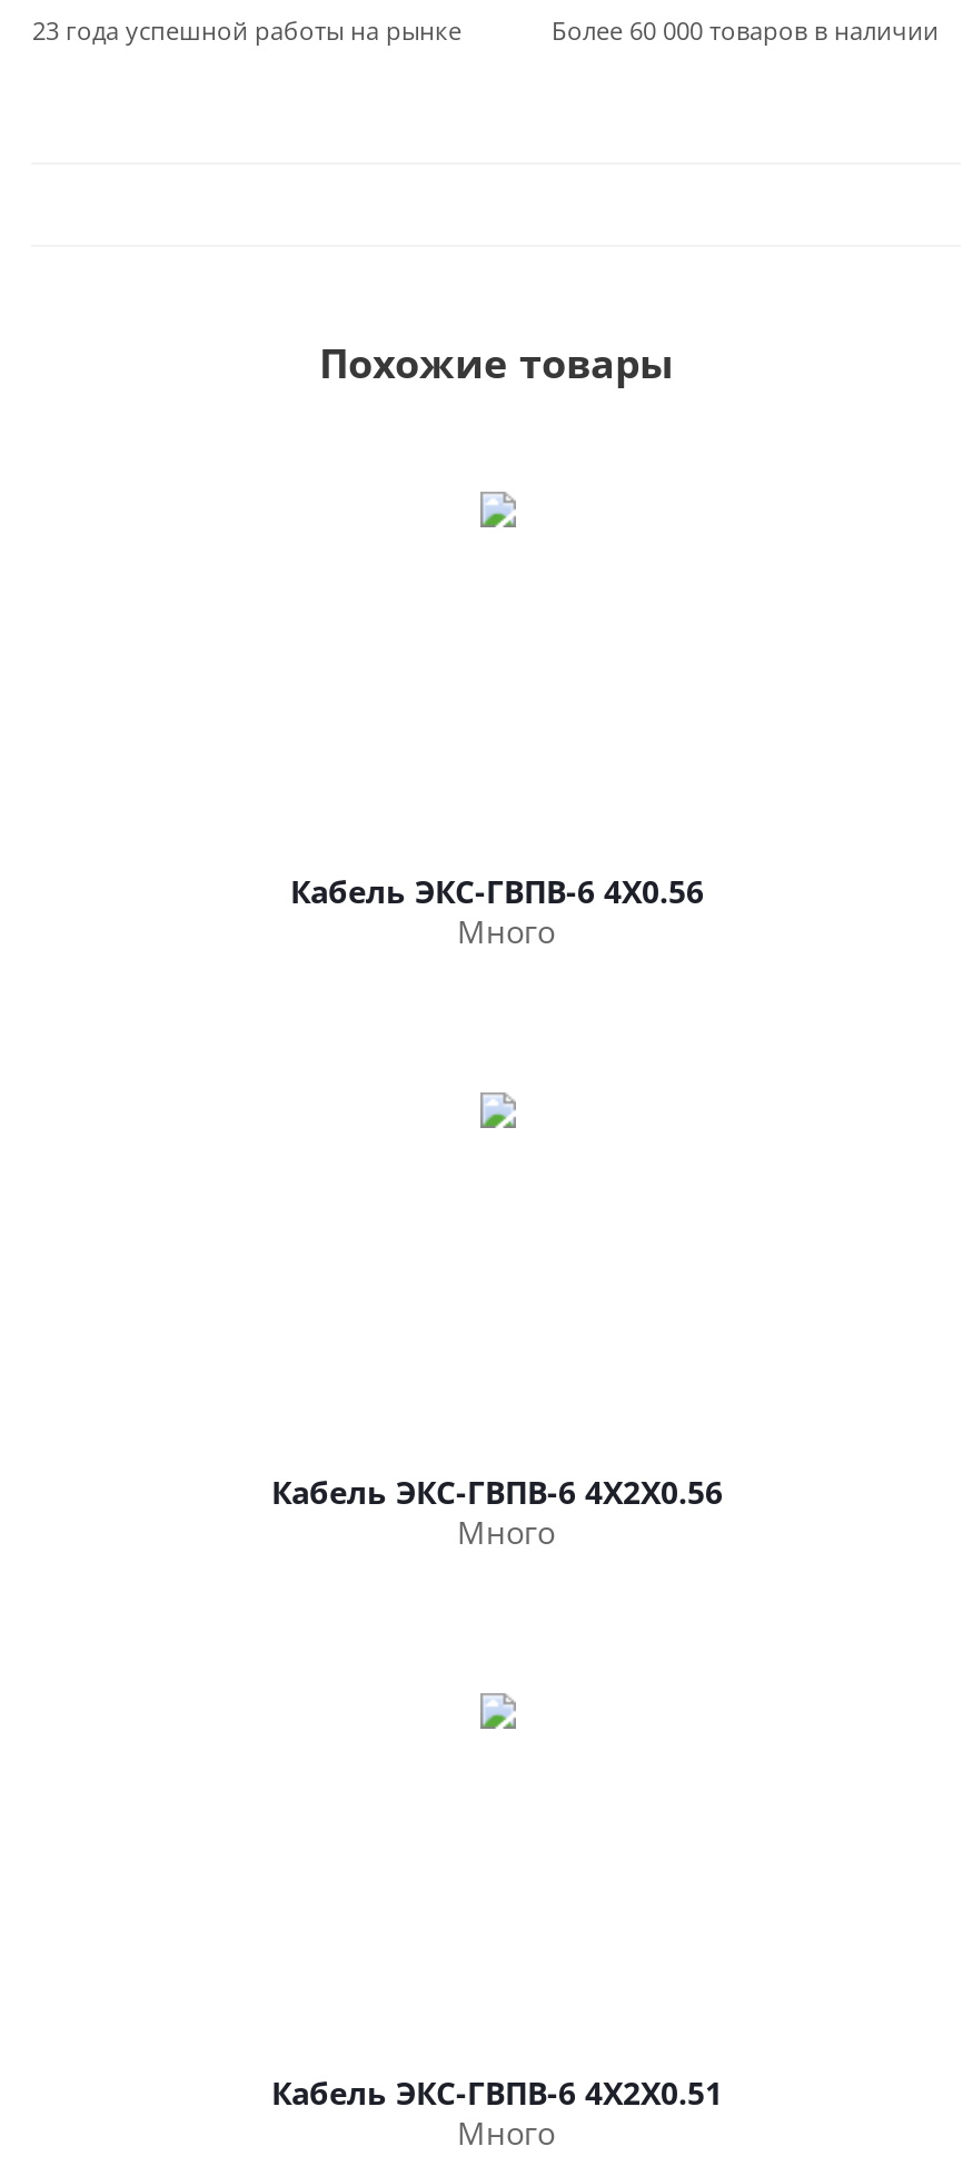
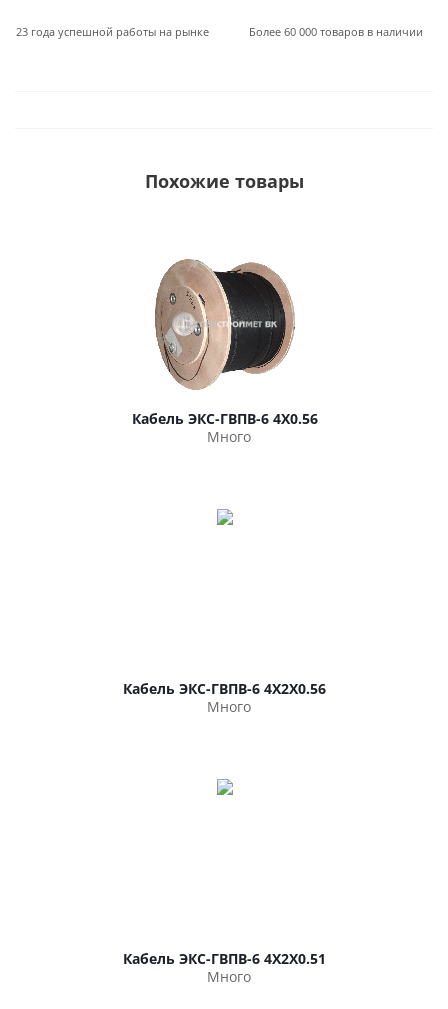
+ [image]
